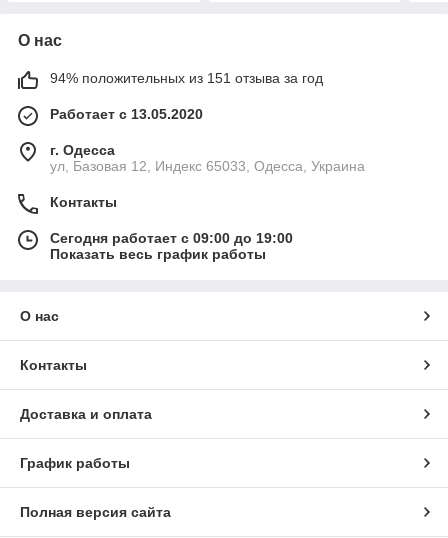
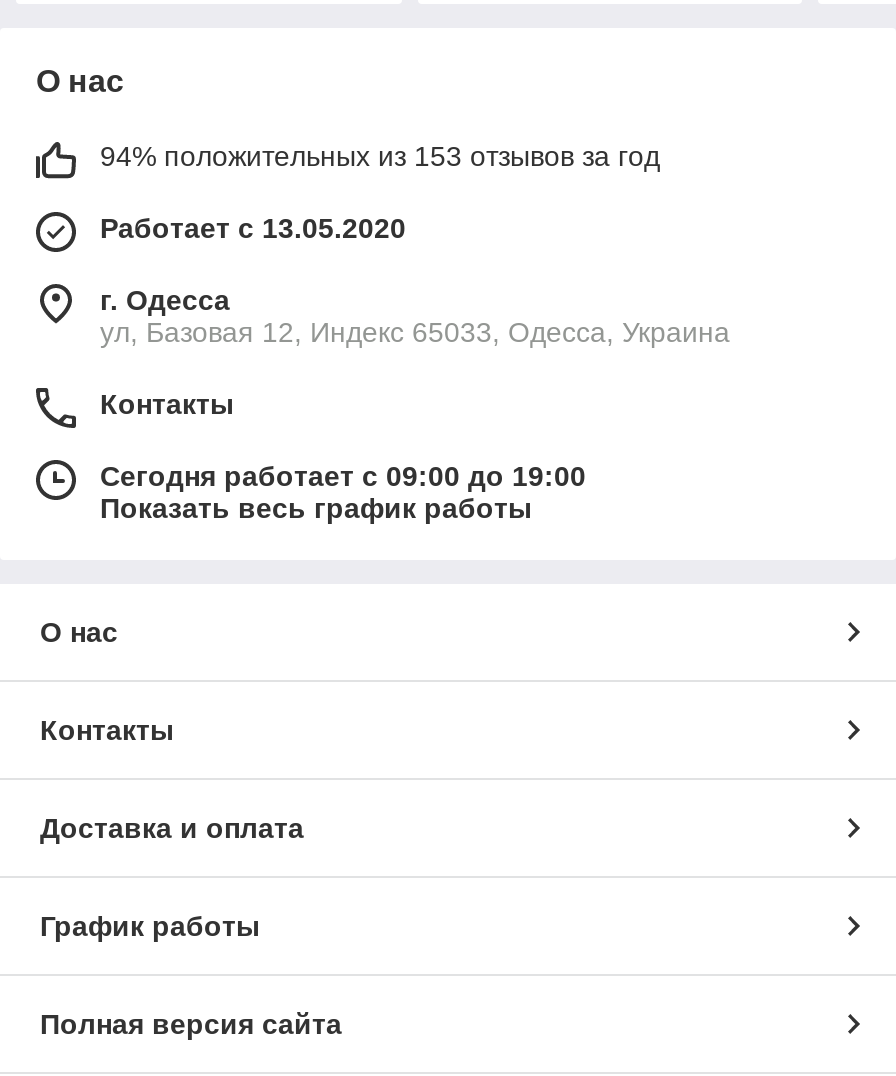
- 94% положительных из 151 отзыва за год
+ 94% положительных из 153 отзывов за год
